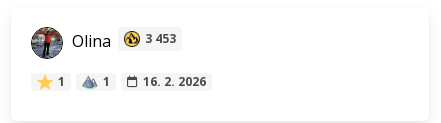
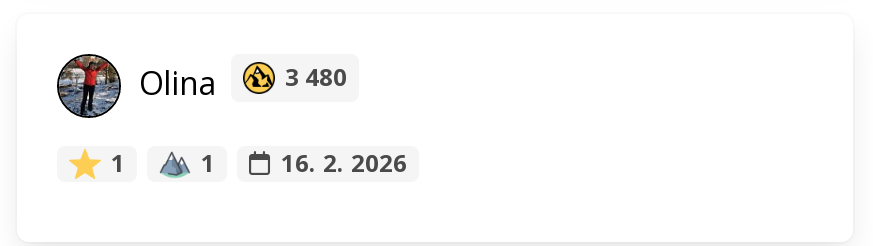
- Olina 3 453
+ Olina 3 480
